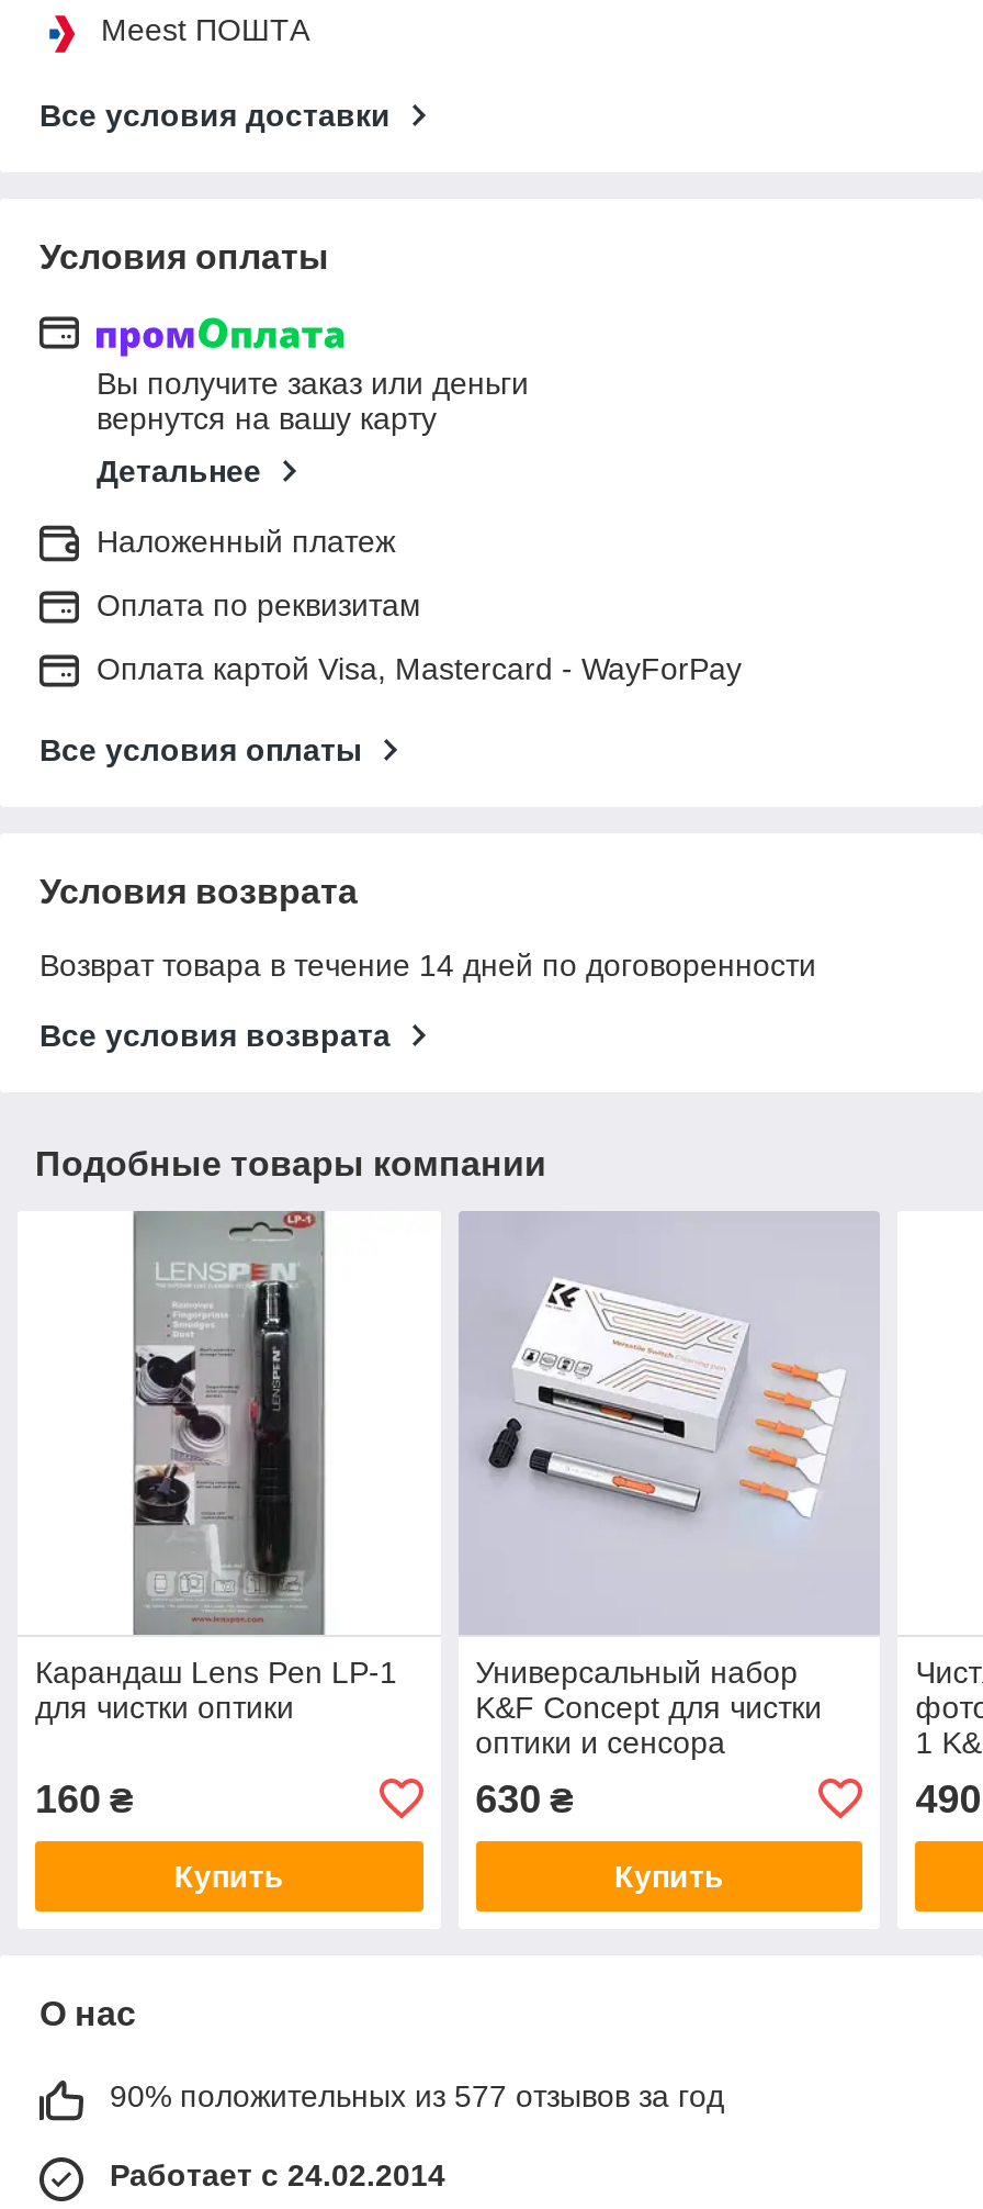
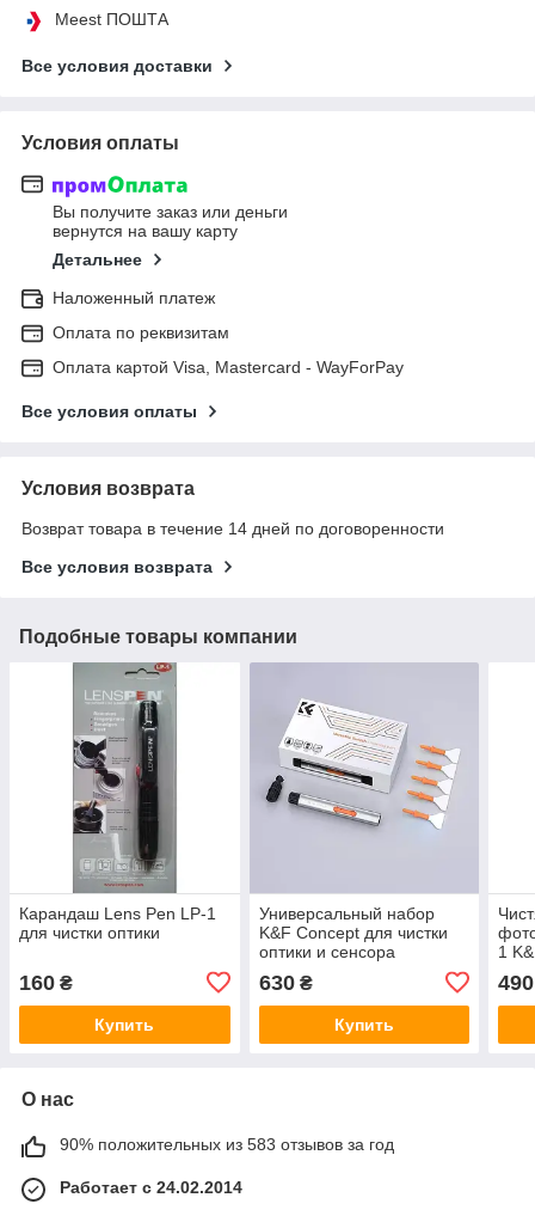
- 90% положительных из 577 отзывов за год
+ 90% положительных из 583 отзывов за год
